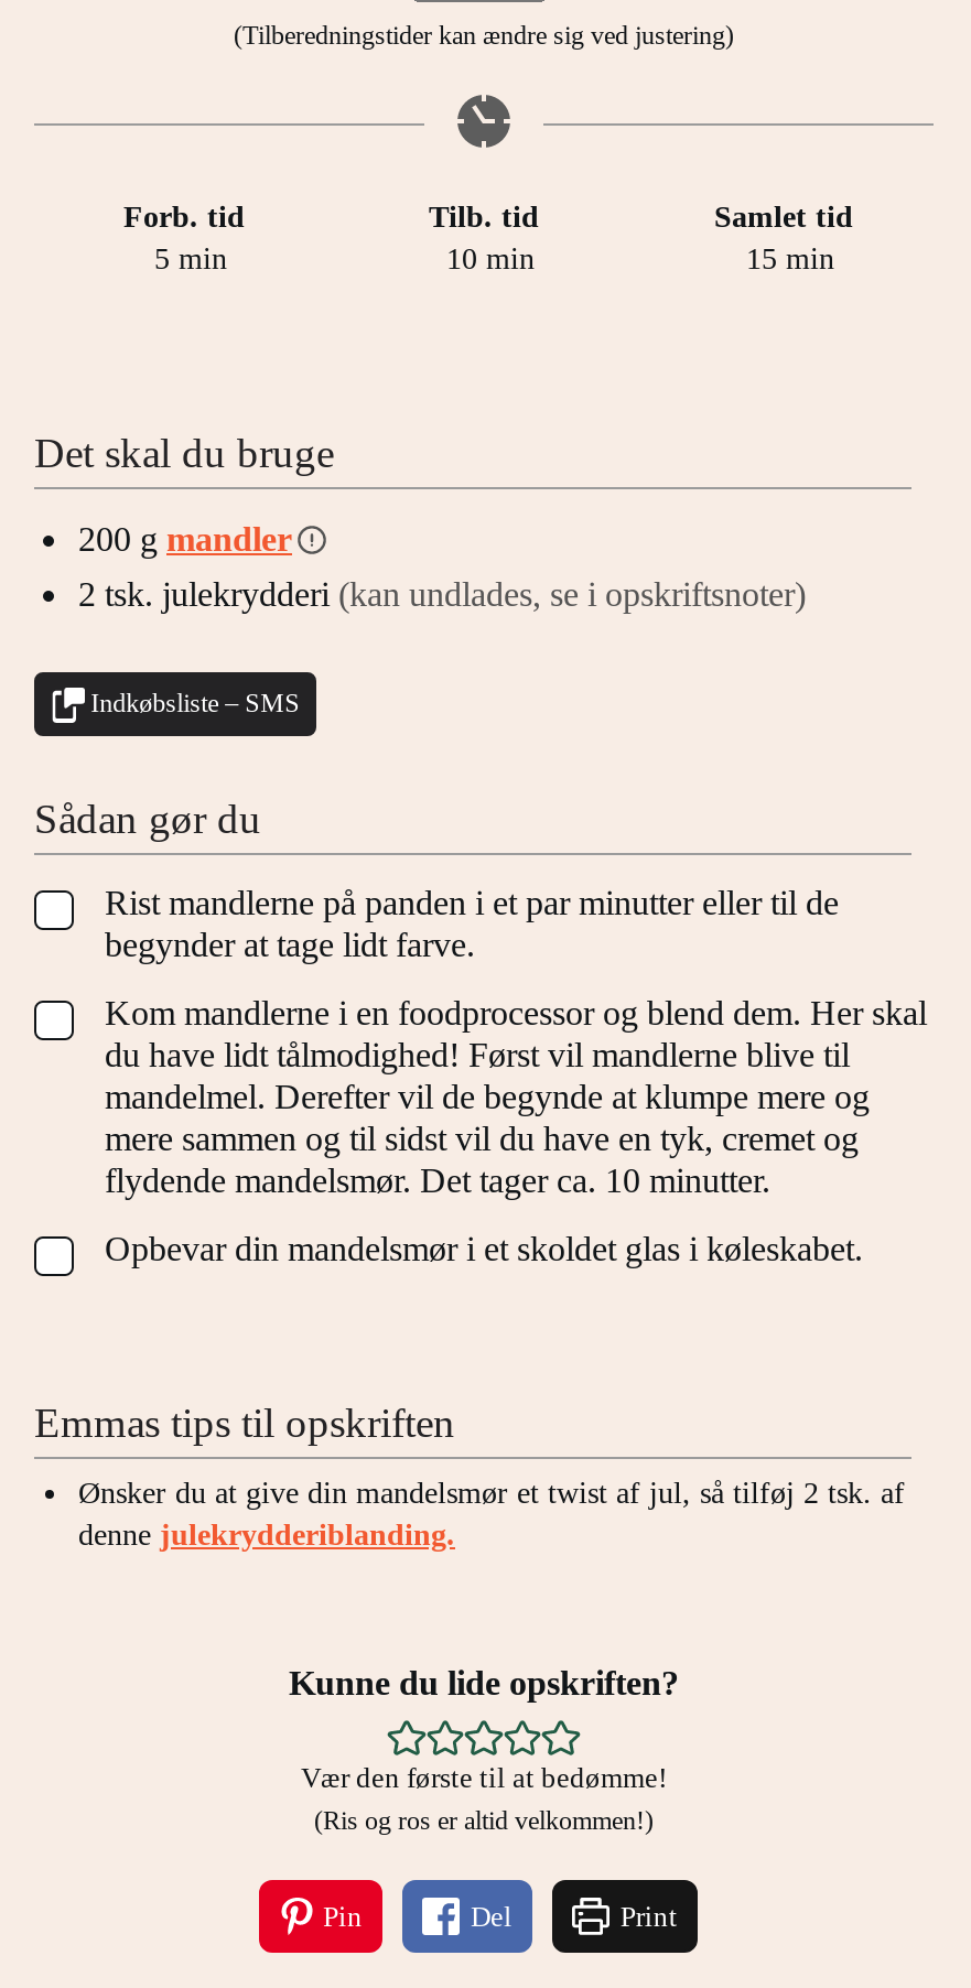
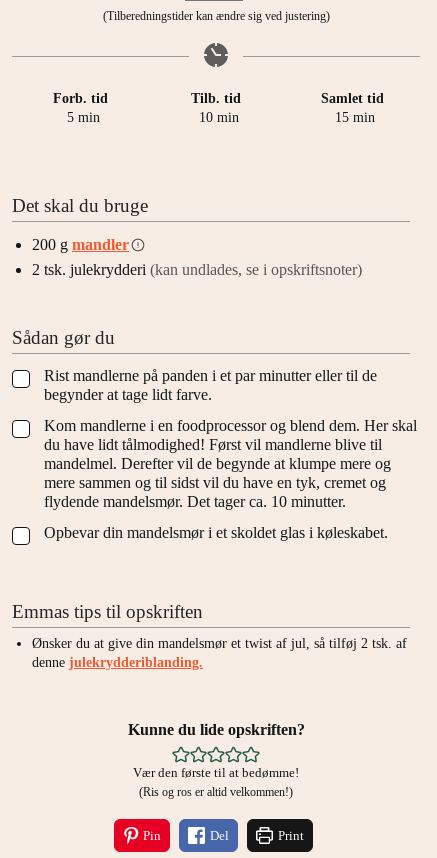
- Indkøbsliste – SMS
